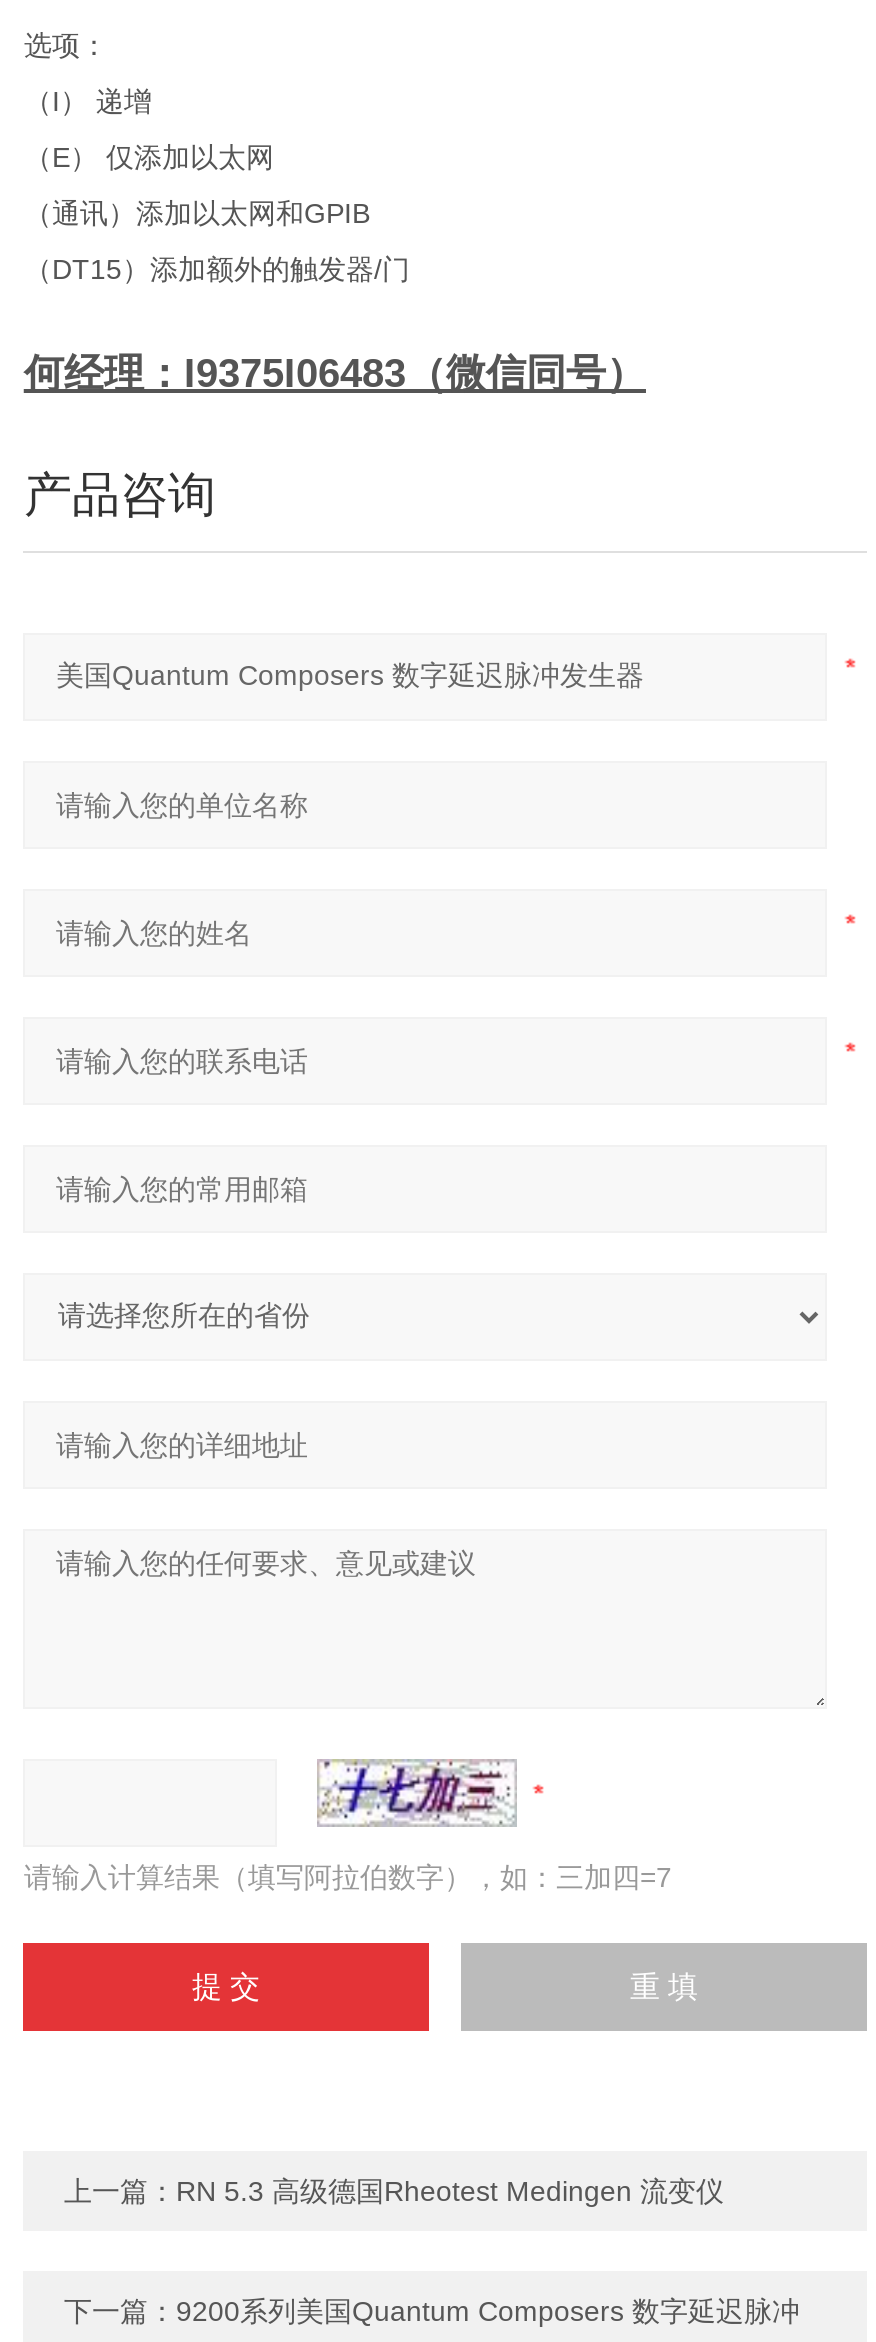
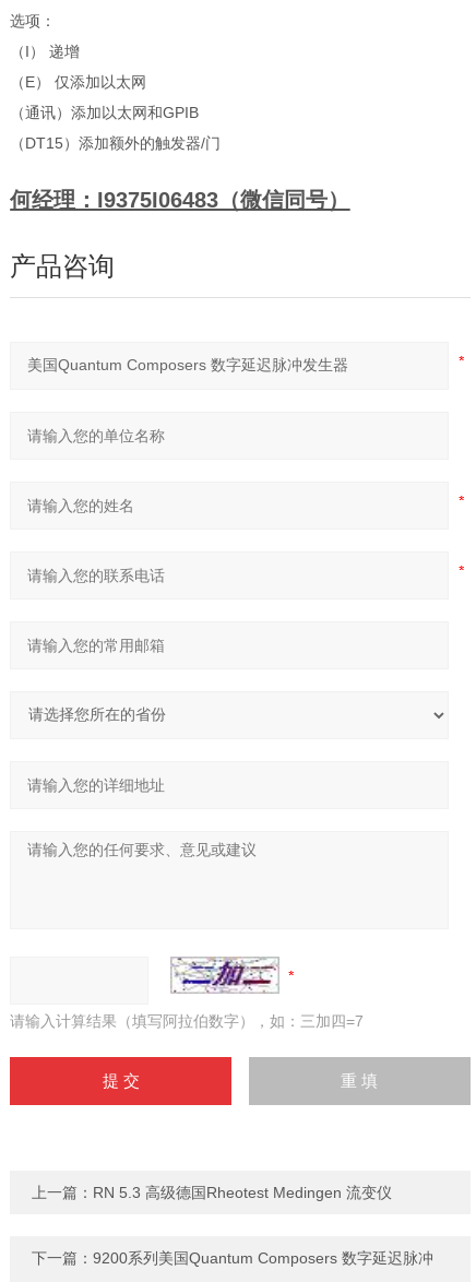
- [image]
+ [image]
